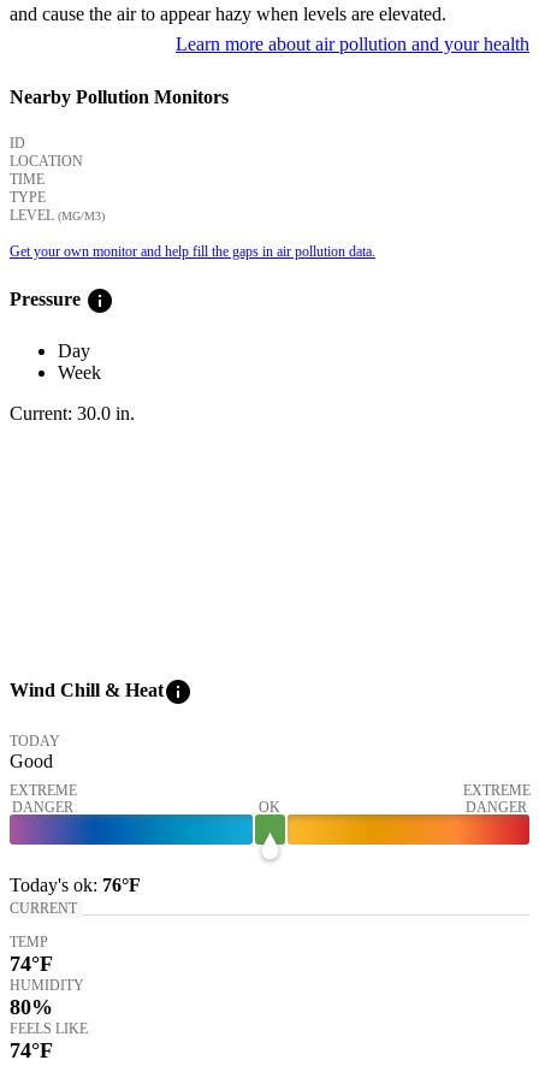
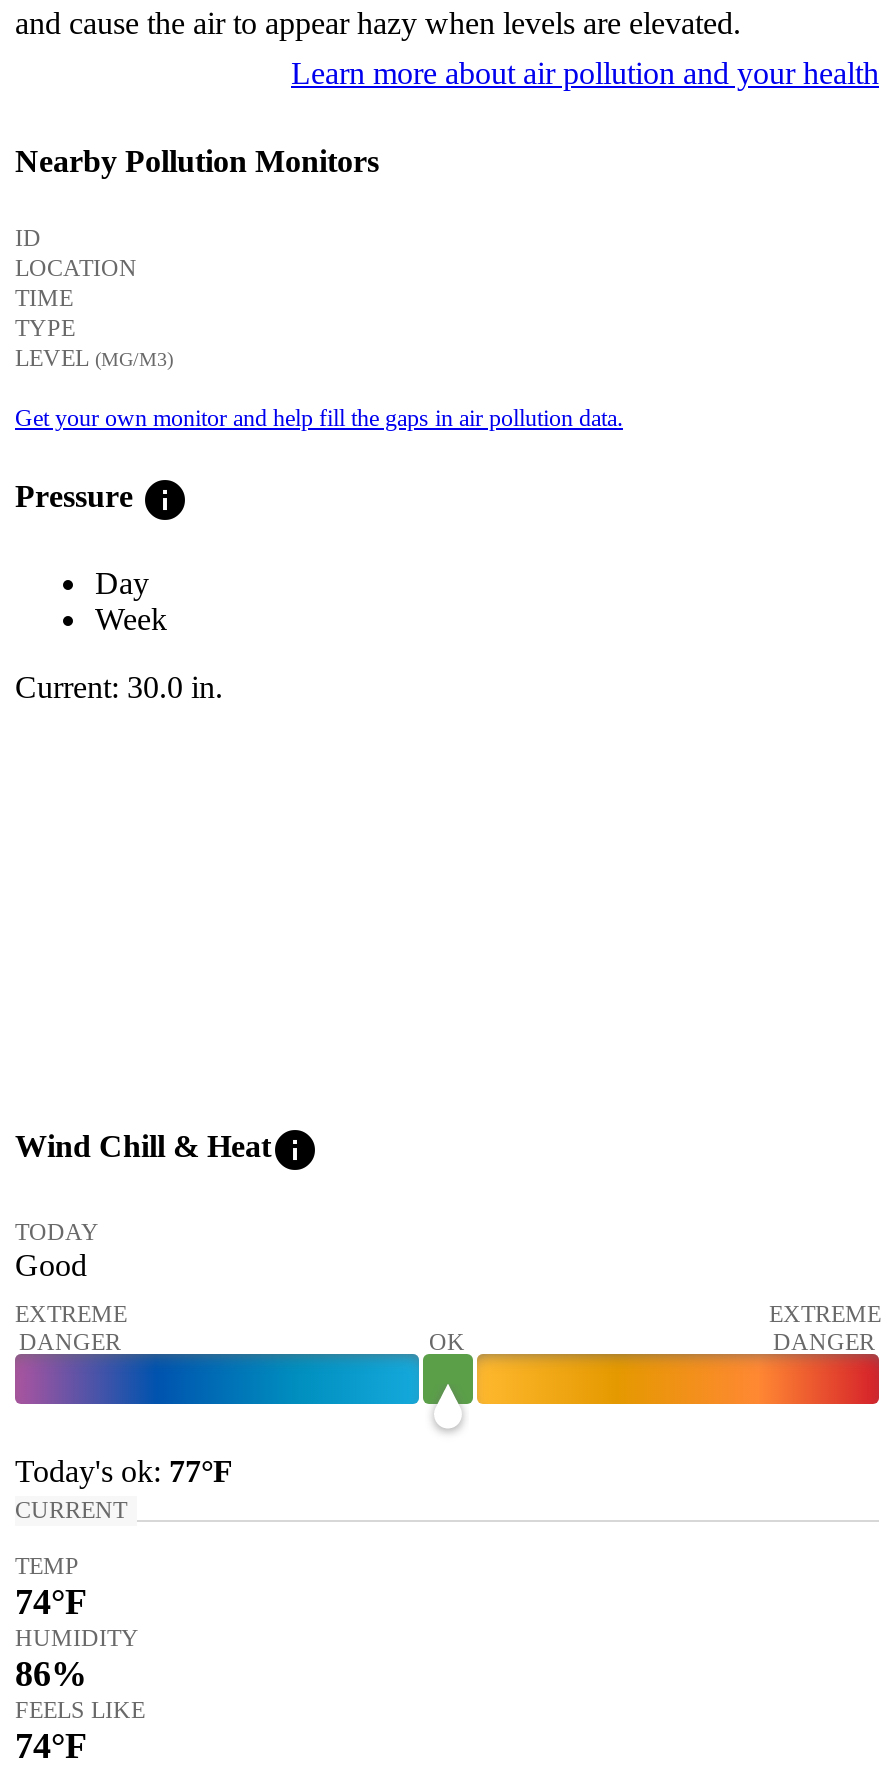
- Today's ok: 76°F
+ Today's ok: 77°F

- 80%
+ 86%
